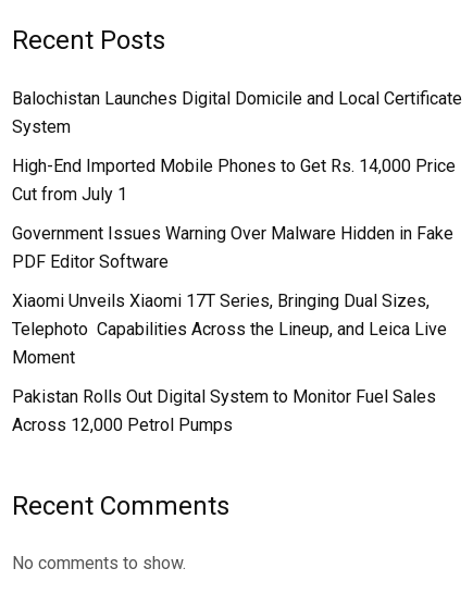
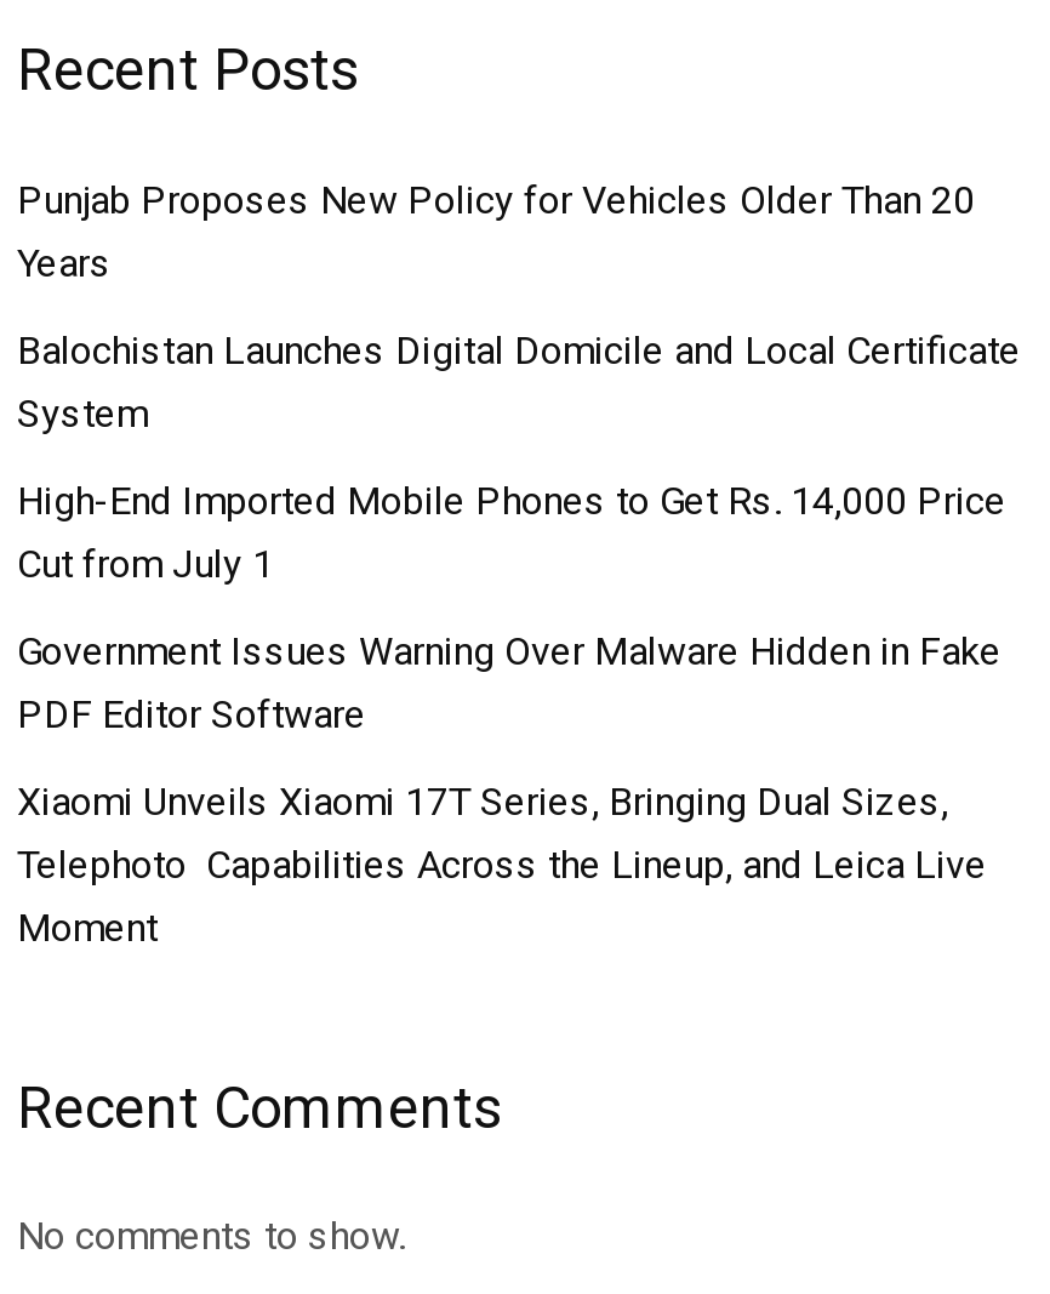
+ Punjab Proposes New Policy for Vehicles Older Than 20
+ Years

moved down: Balochistan Launches Digital Domicile and Local Certificate | System | High-End Imported Mobile Phones to Get Rs. 14,000 Price | ... | Telephoto Capabilities Across the Lineup, and Leica Live | Moment

- Pakistan Rolls Out Digital System to Monitor Fuel Sales
- Across 12,000 Petrol Pumps
